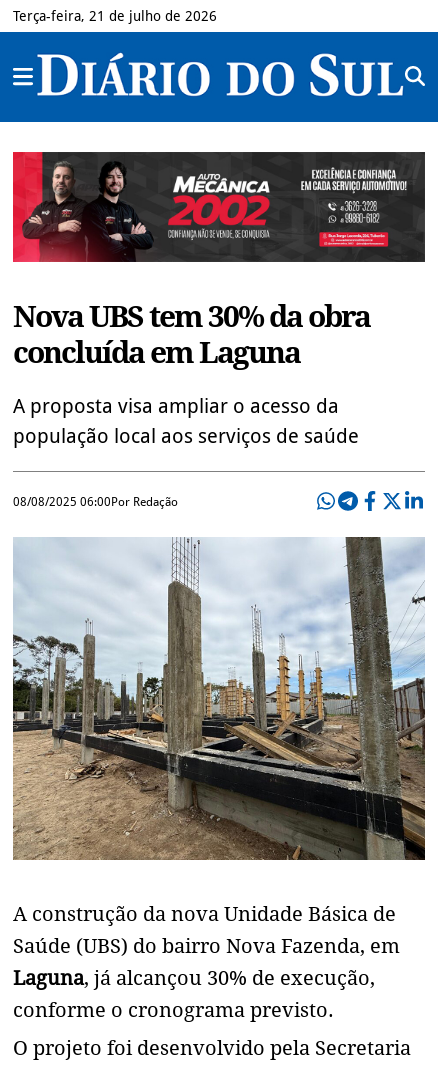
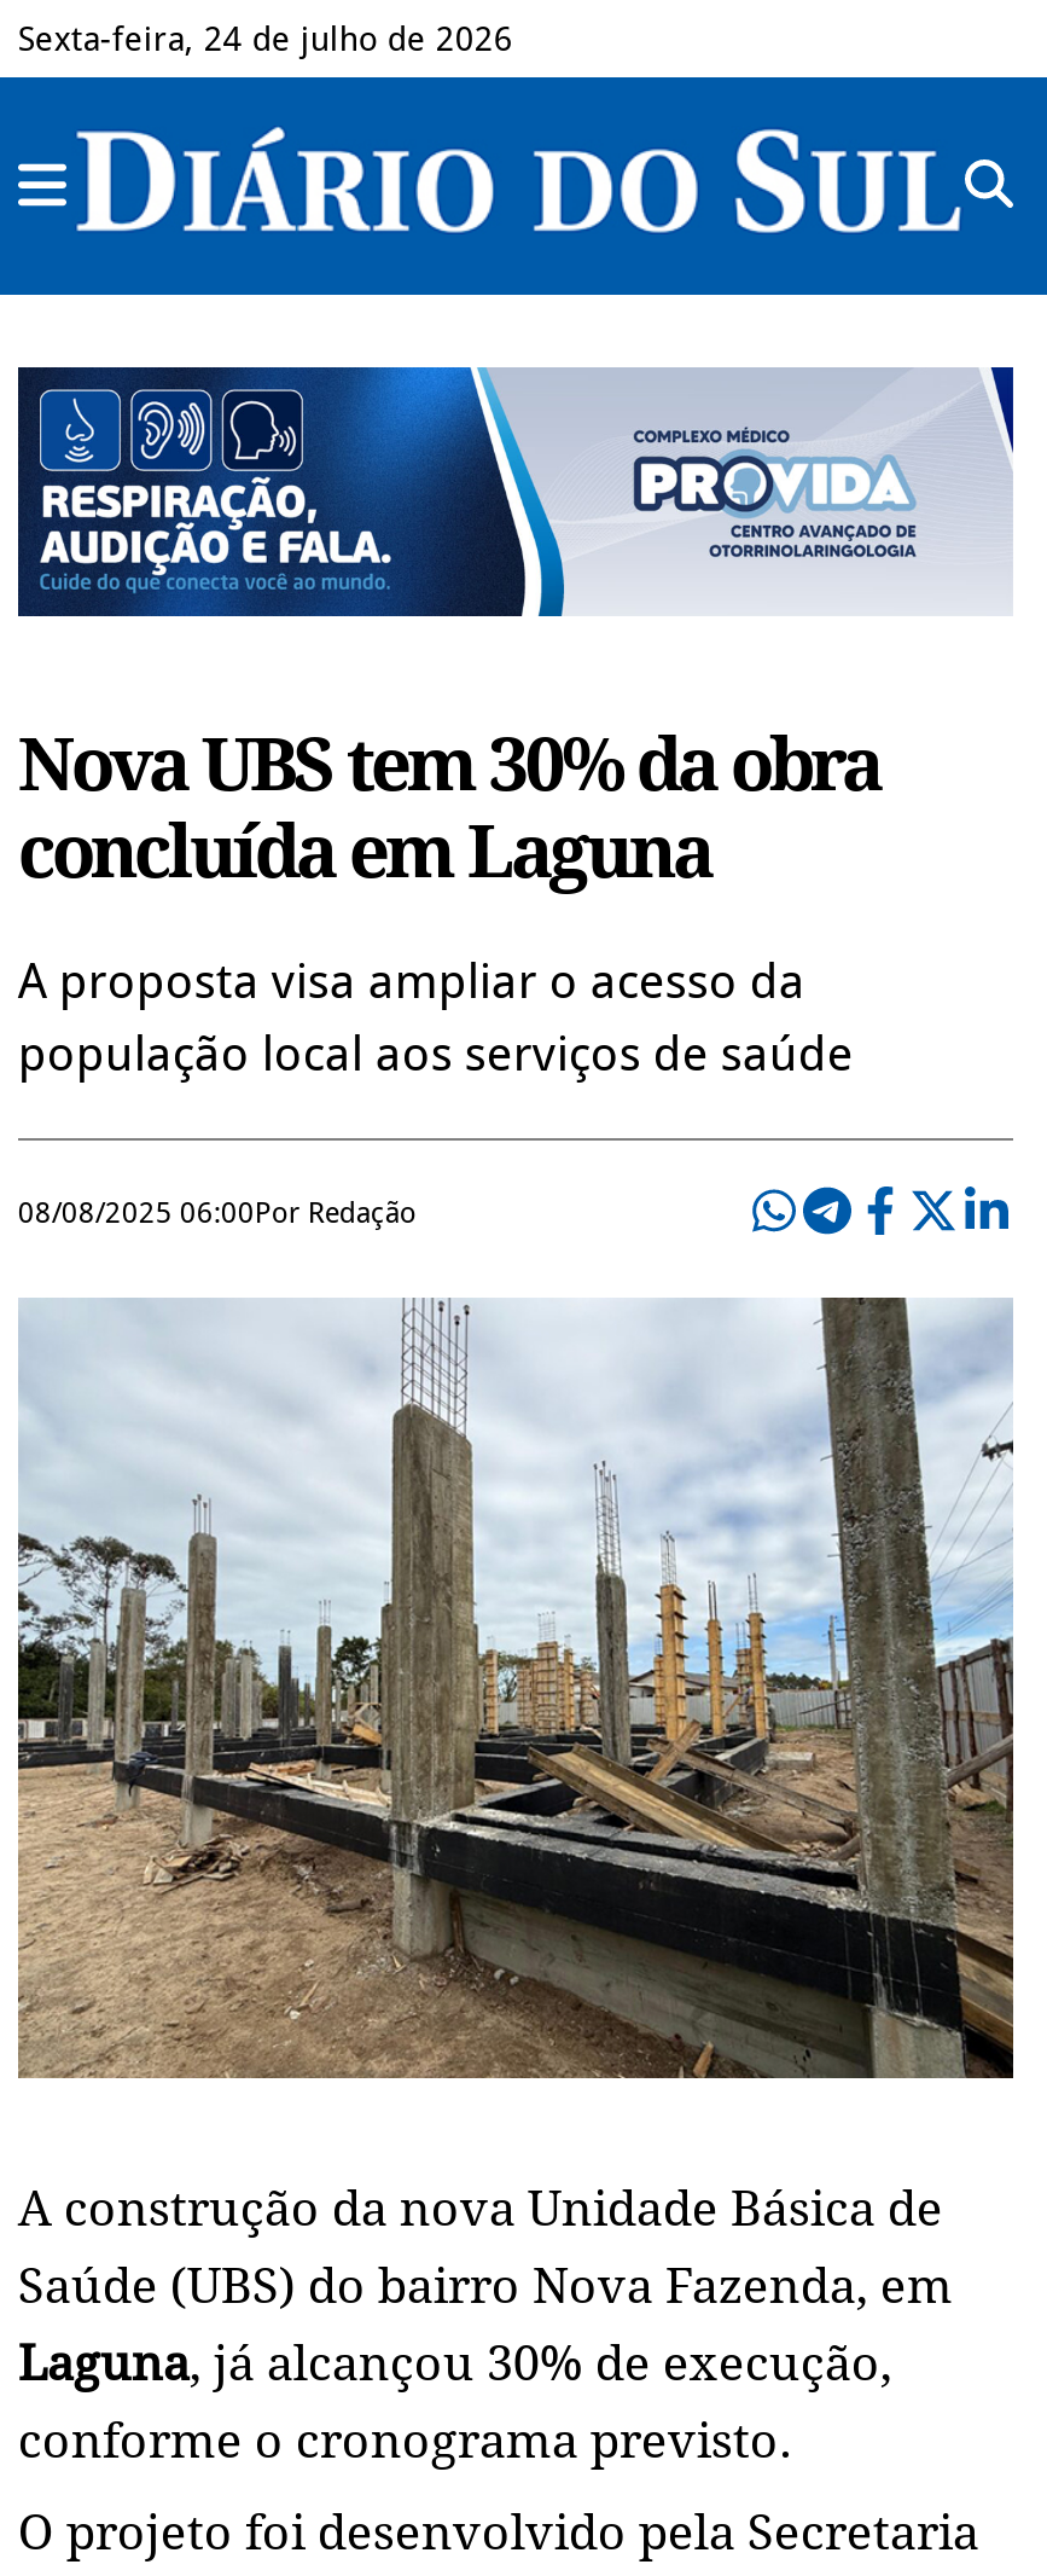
- Terça-feira, 21 de julho de 2026
+ Sexta-feira, 24 de julho de 2026

- [image]
+ [image]
